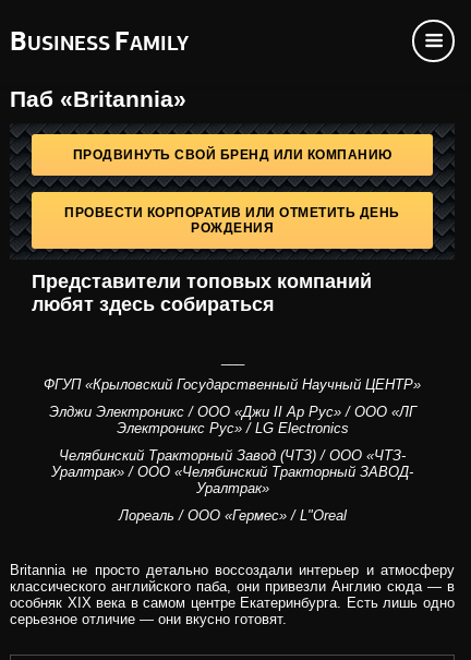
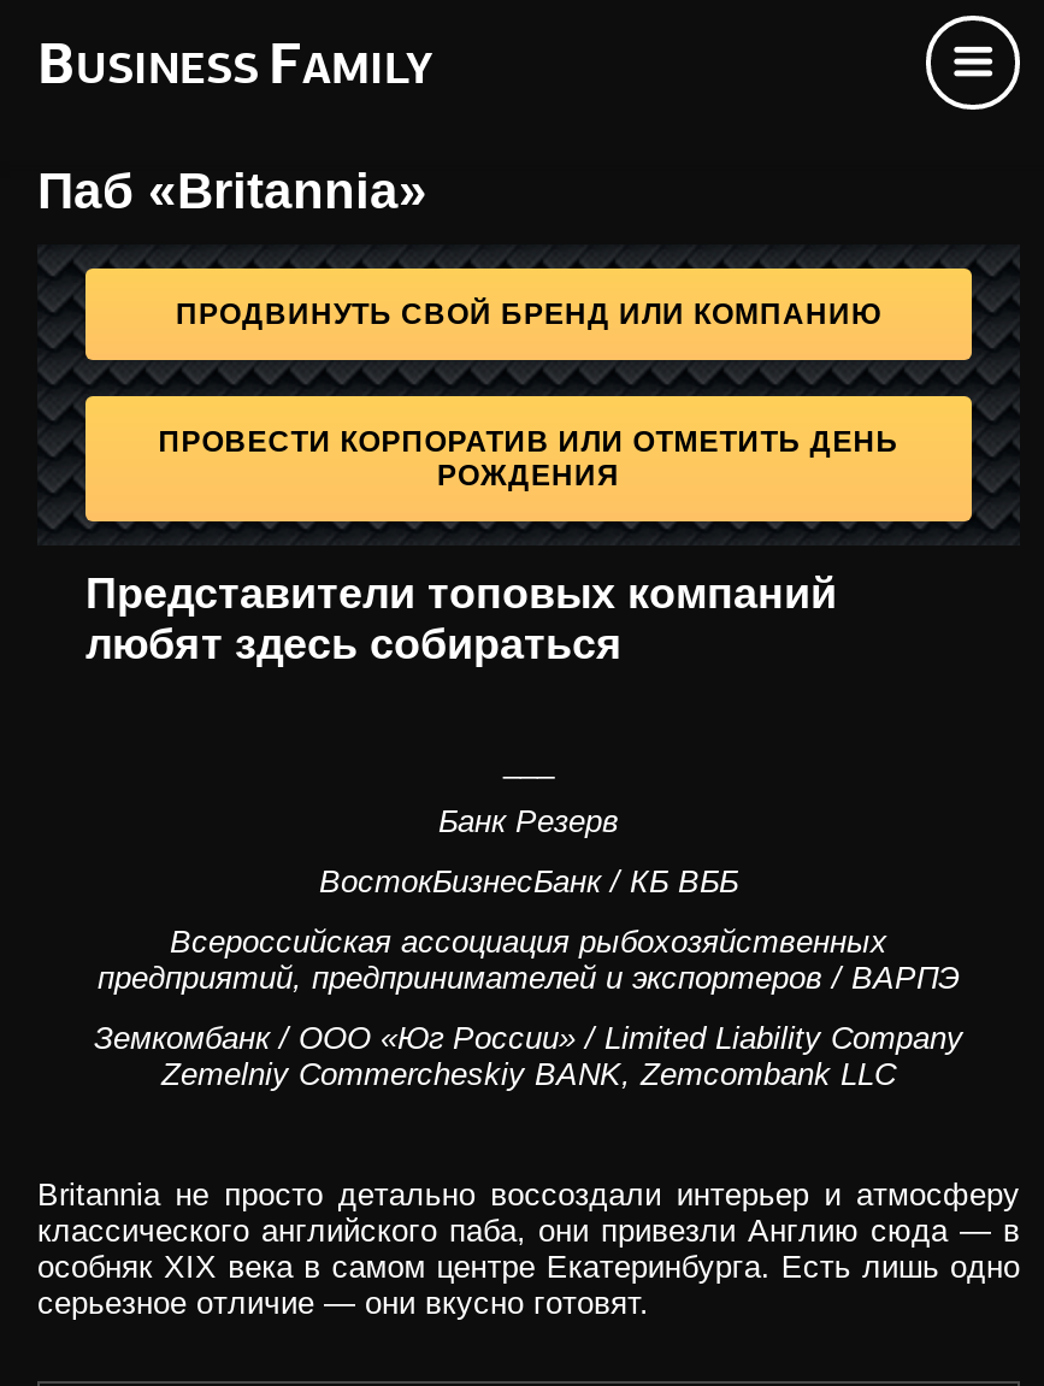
- ФГУП «Крыловский Государственный Научный ЦЕНТР»
+ Банк Резерв

- Элджи Электроникс / ООО «Джи II Ар Рус» / ООО «ЛГ
- Электроникс Рус» / LG Electronics
+ ВостокБизнесБанк / КБ ВББ

- Челябинский Тракторный Завод (ЧТЗ) / ООО «ЧТЗ-
- Уралтрак» / ООО «Челябинский Тракторный ЗАВОД-
- Уралтрак»
+ Всероссийская ассоциация рыбохозяйственных
+ предприятий, предпринимателей и экспортеров / ВАРПЭ

- Лореаль / ООО «Гермес» / L"Oreal
+ Земкомбанк / ООО «Юг России» / Limited Liability Company
+ Zemelniy Commercheskiy BANK, Zemcombank LLC
